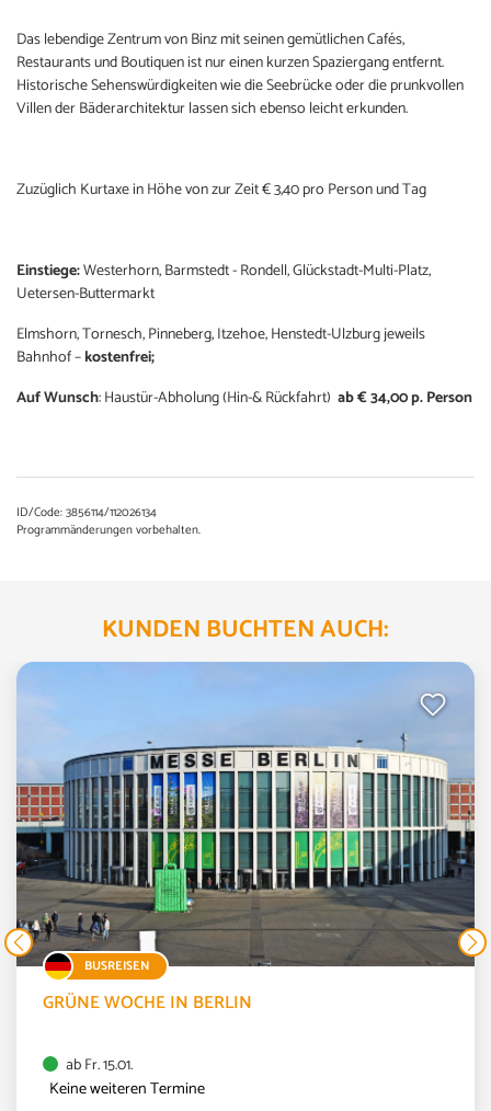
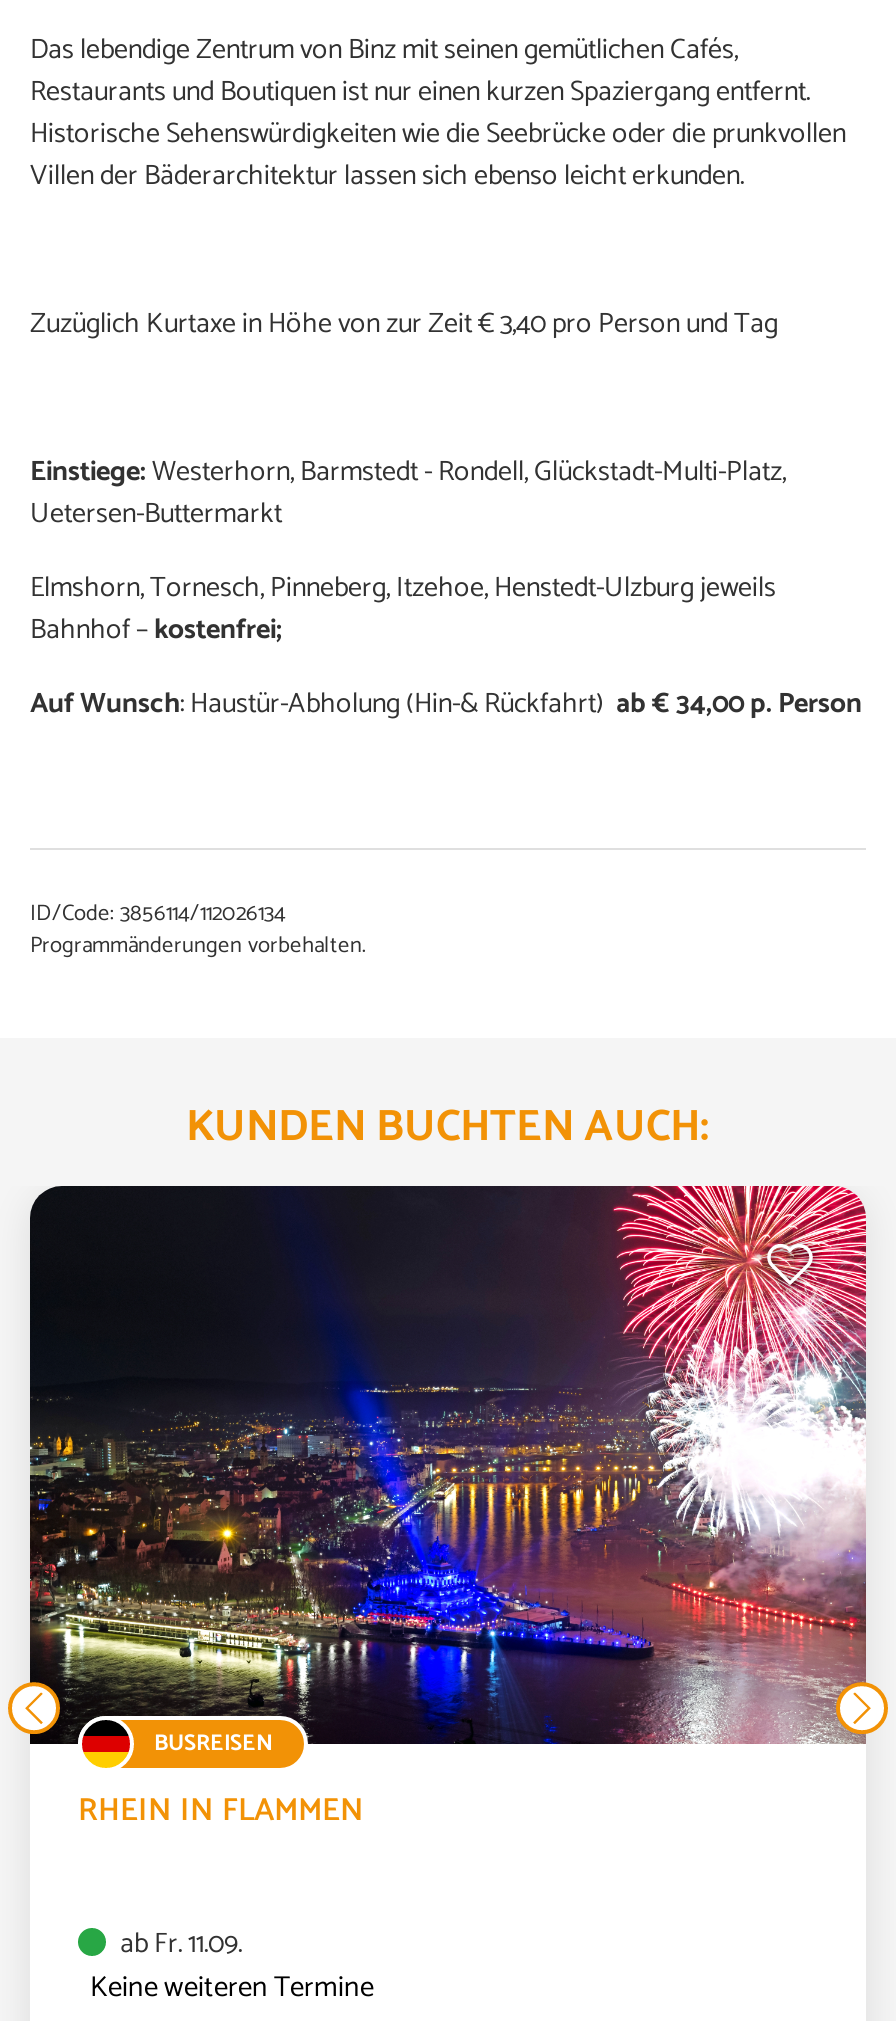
- [image]
- GRÜNE WOCHE IN BERLIN
+ [image]
+ RHEIN IN FLAMMEN

- ab Fr. 15.01.
+ ab Fr. 11.09.
